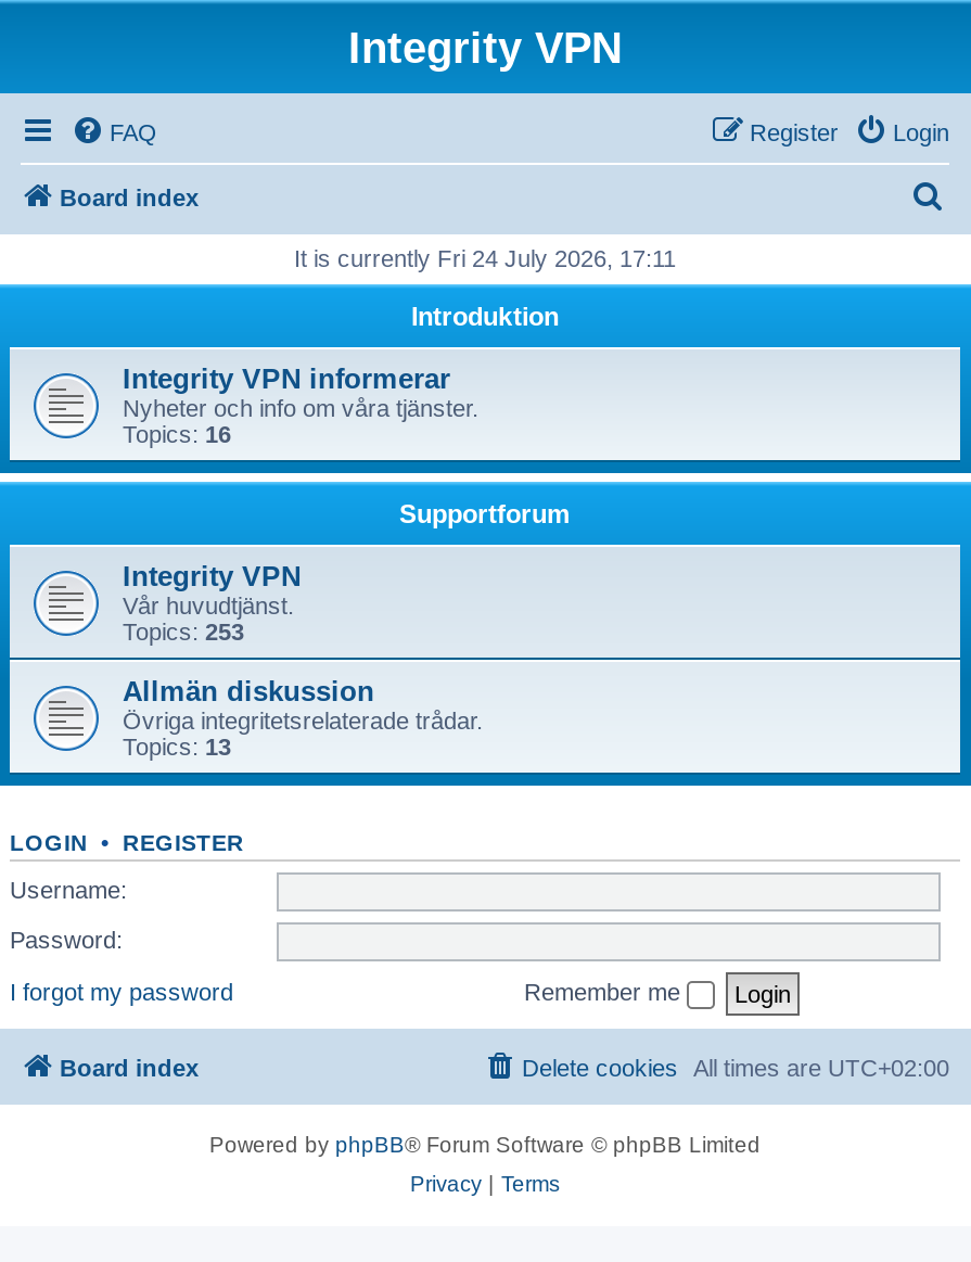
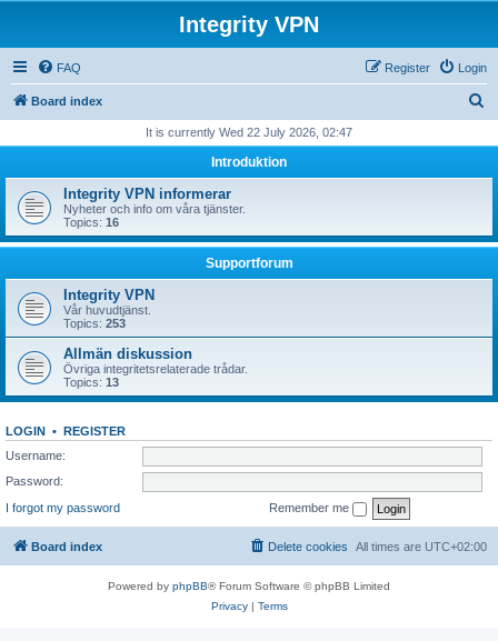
- It is currently Fri 24 July 2026, 17:11
+ It is currently Wed 22 July 2026, 02:47
